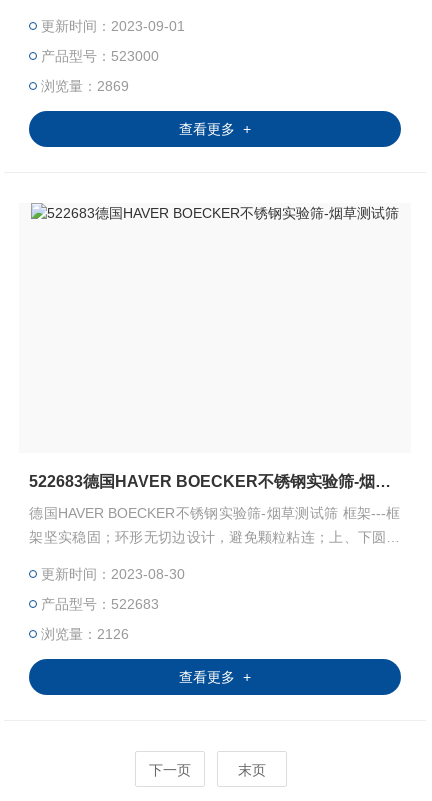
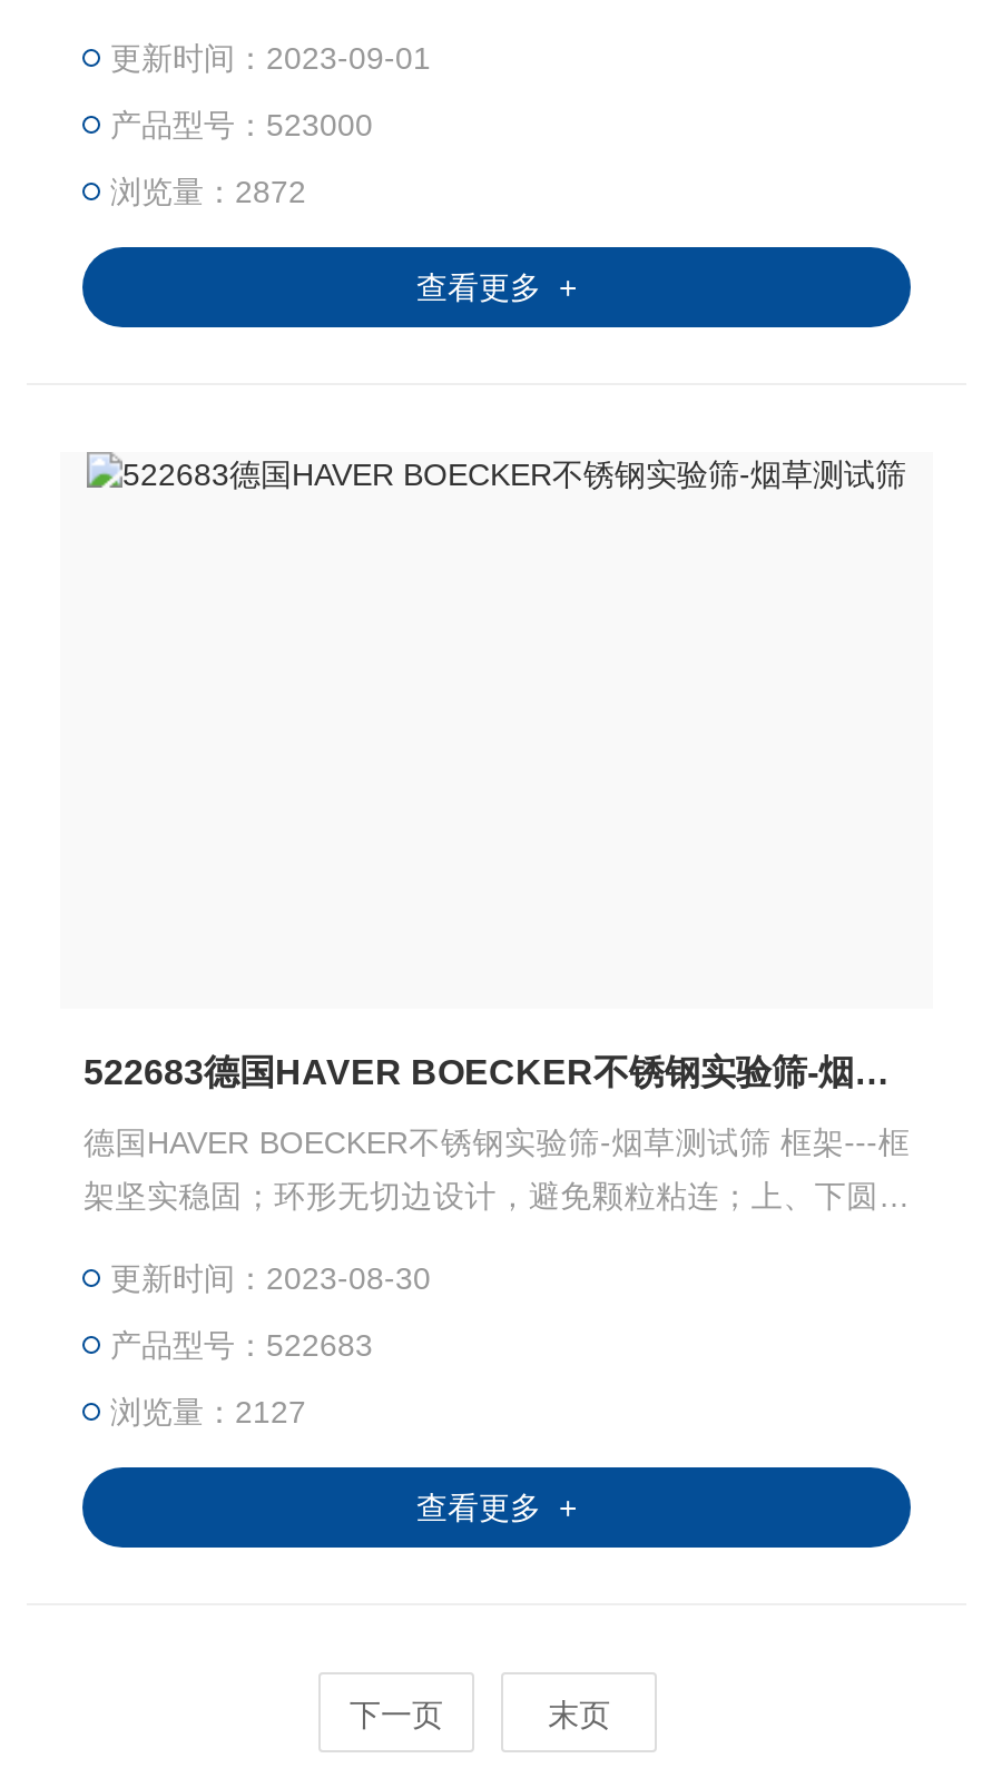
- 浏览量：2869
+ 浏览量：2872

- 浏览量：2126
+ 浏览量：2127
